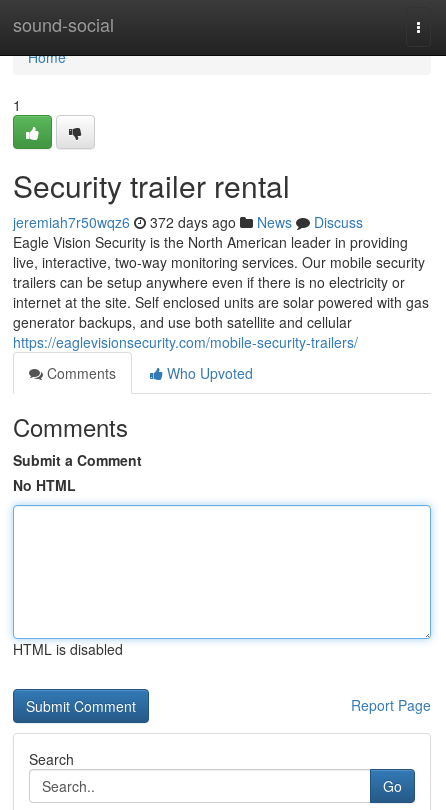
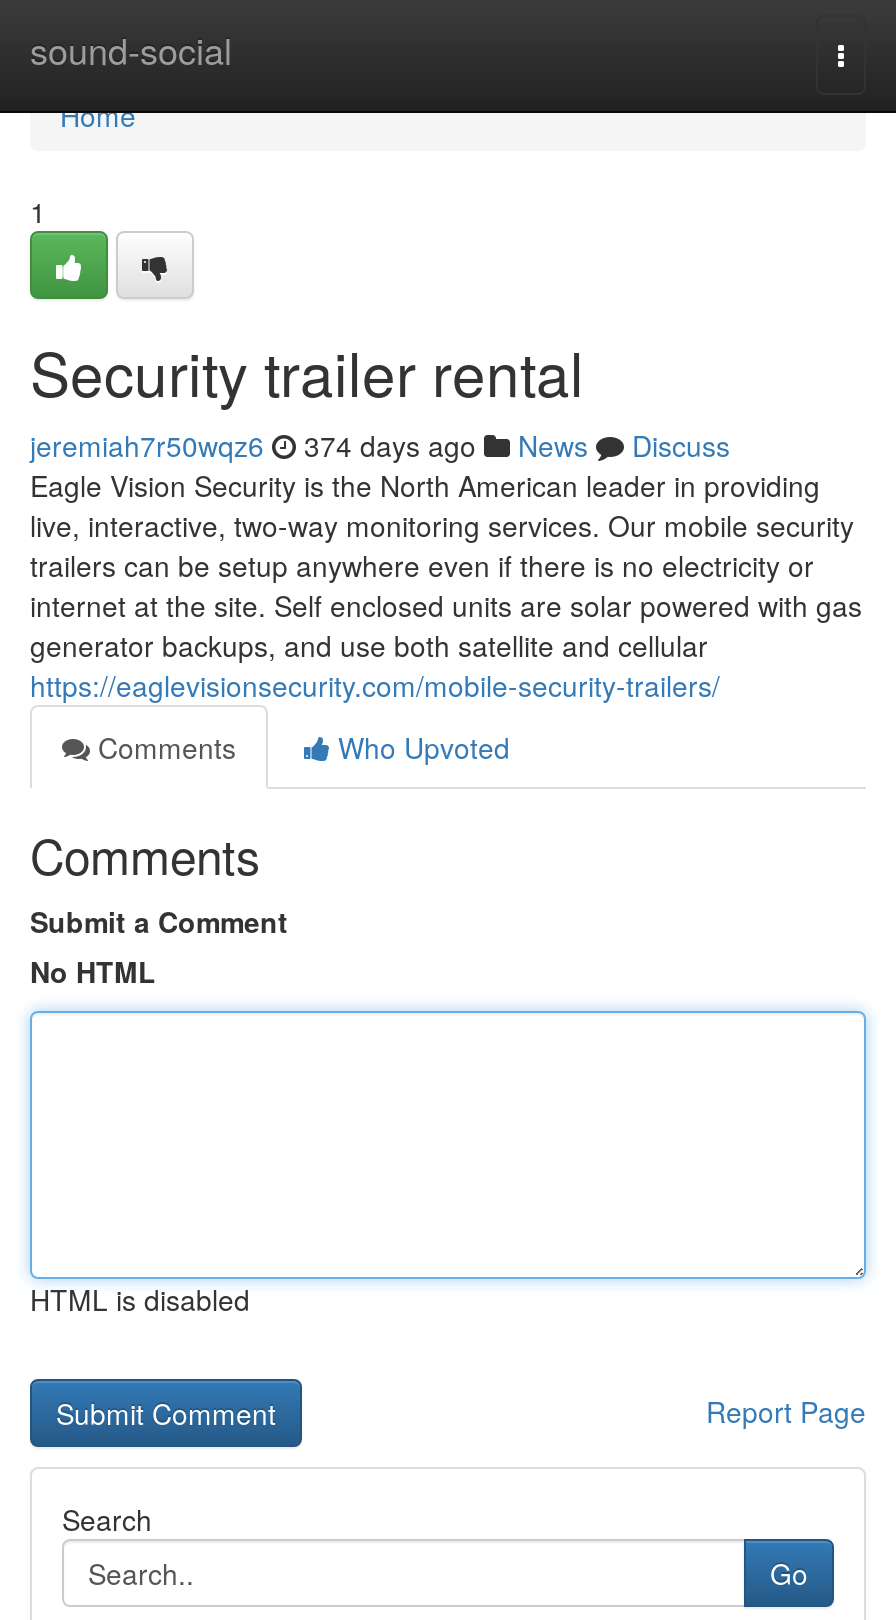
- jeremiah7r50wqz6 372 days ago News Discuss
+ jeremiah7r50wqz6 374 days ago News Discuss
